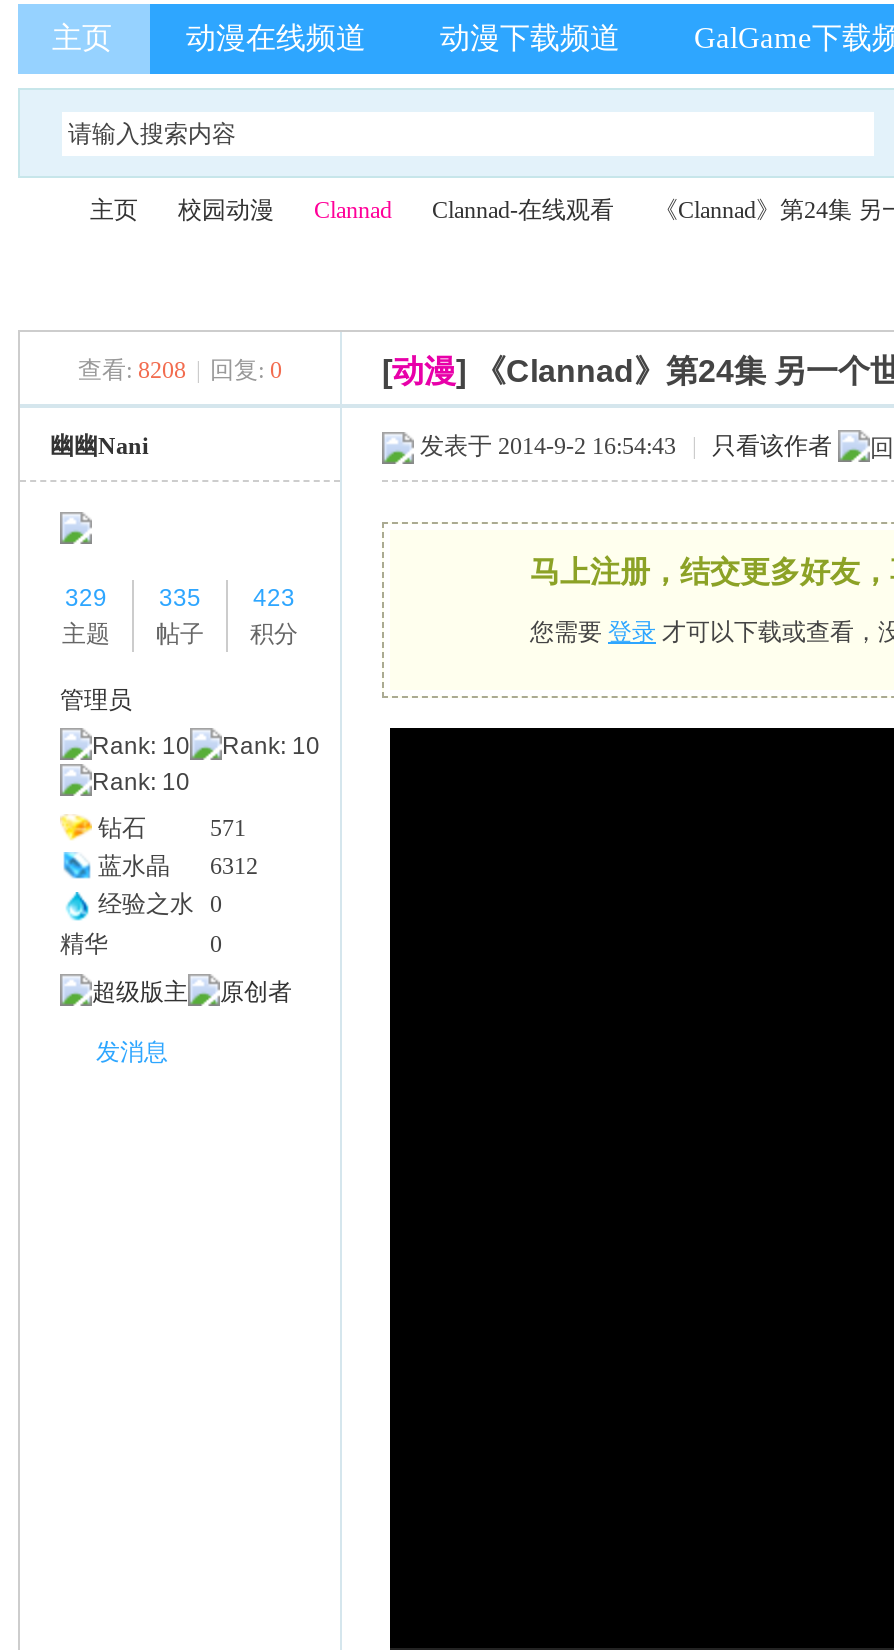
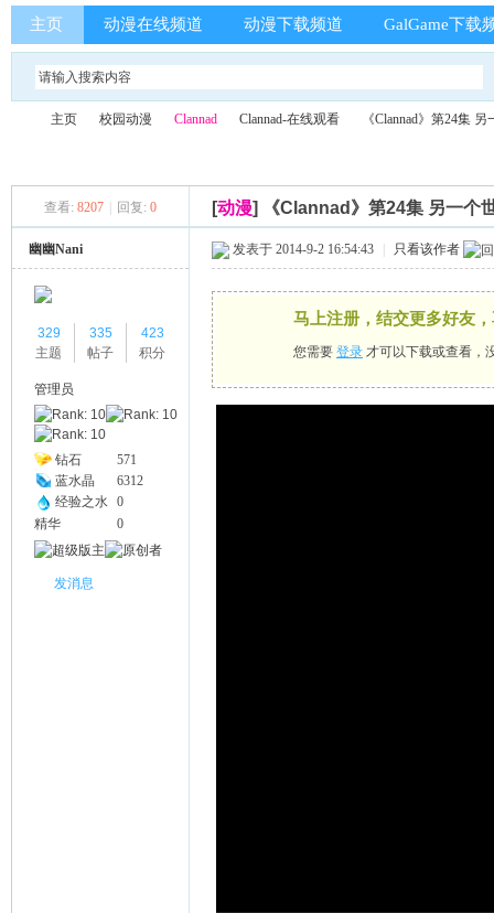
- 查看: 8208
+ 查看: 8207
